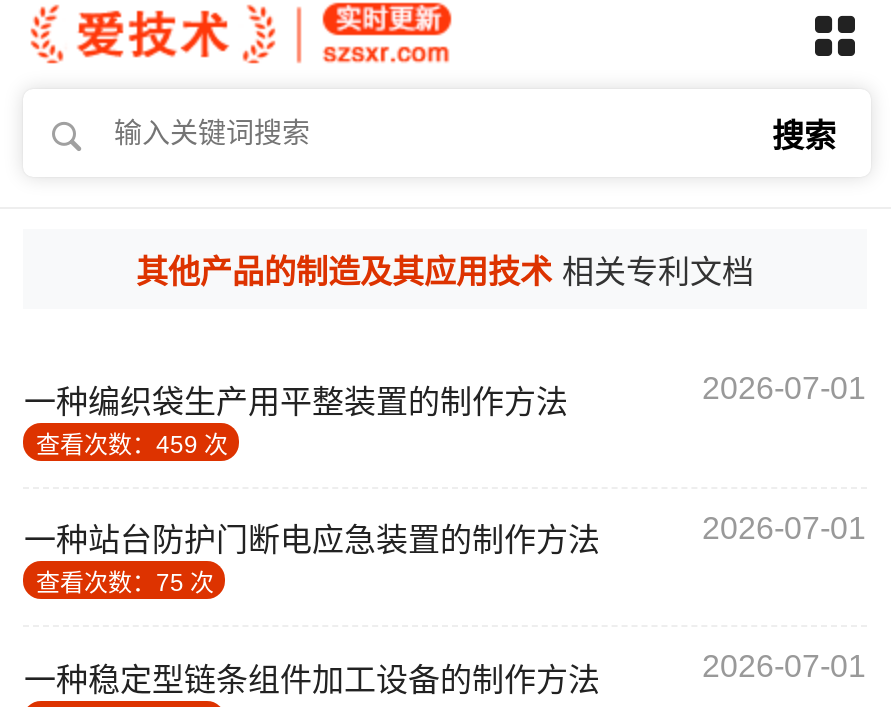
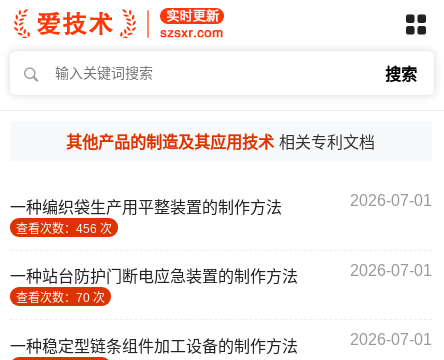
- 查看次数：459 次
+ 查看次数：456 次

- 查看次数：75 次
+ 查看次数：70 次
